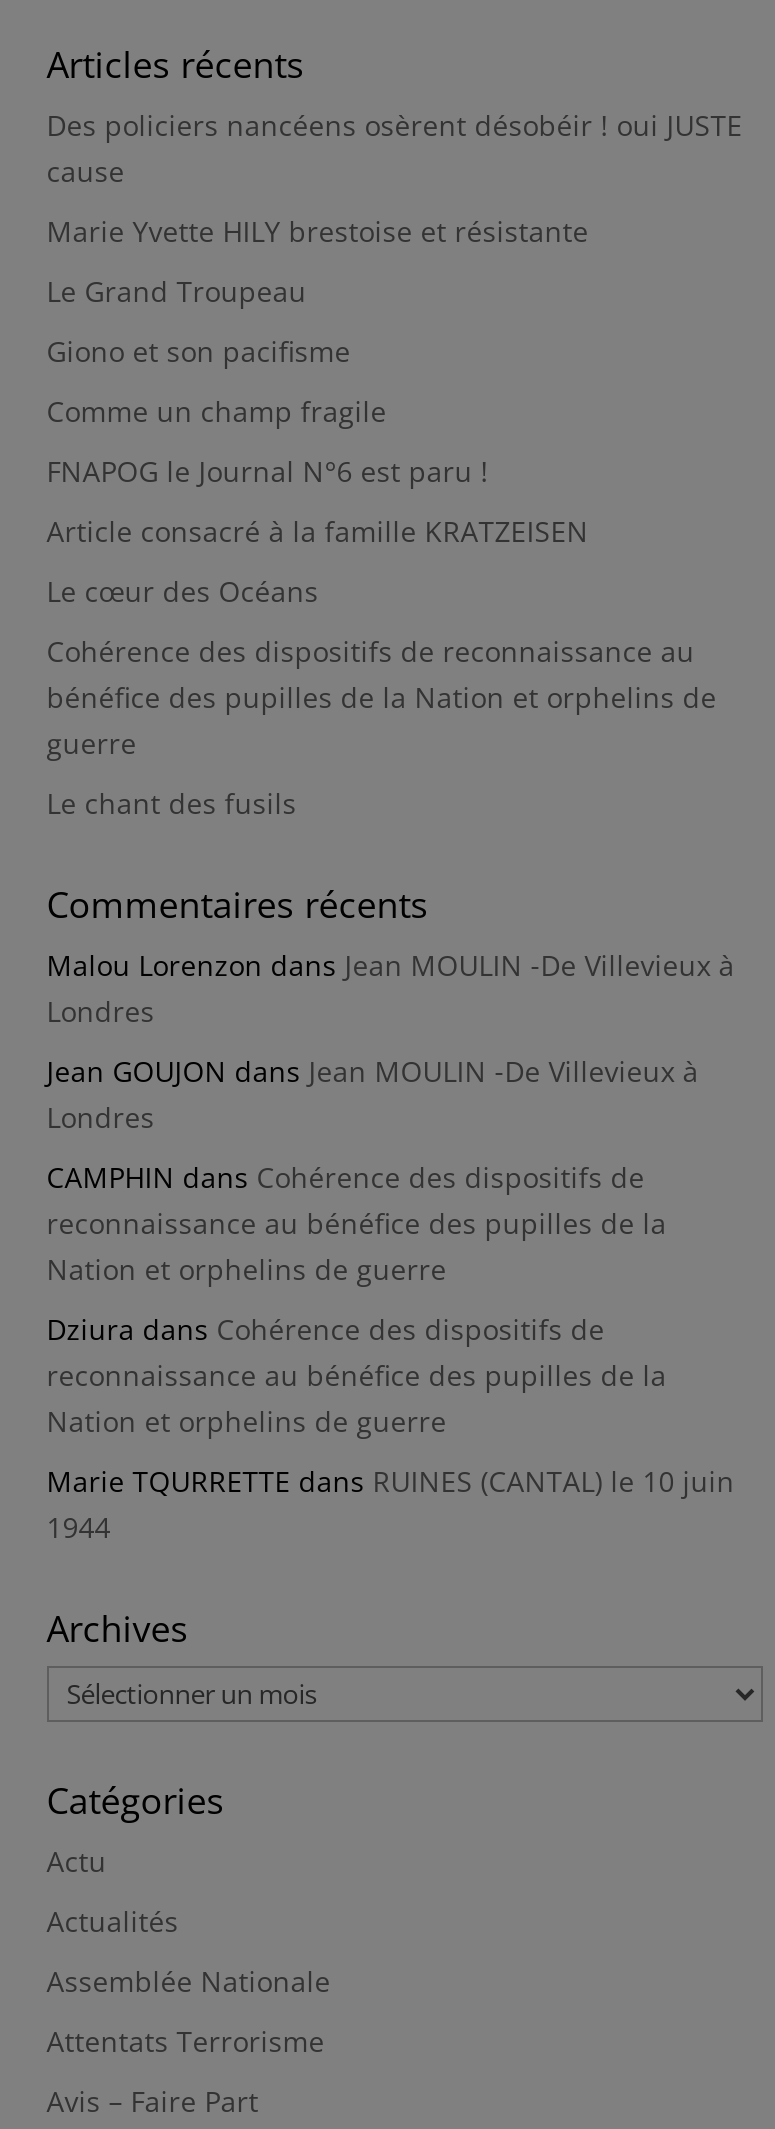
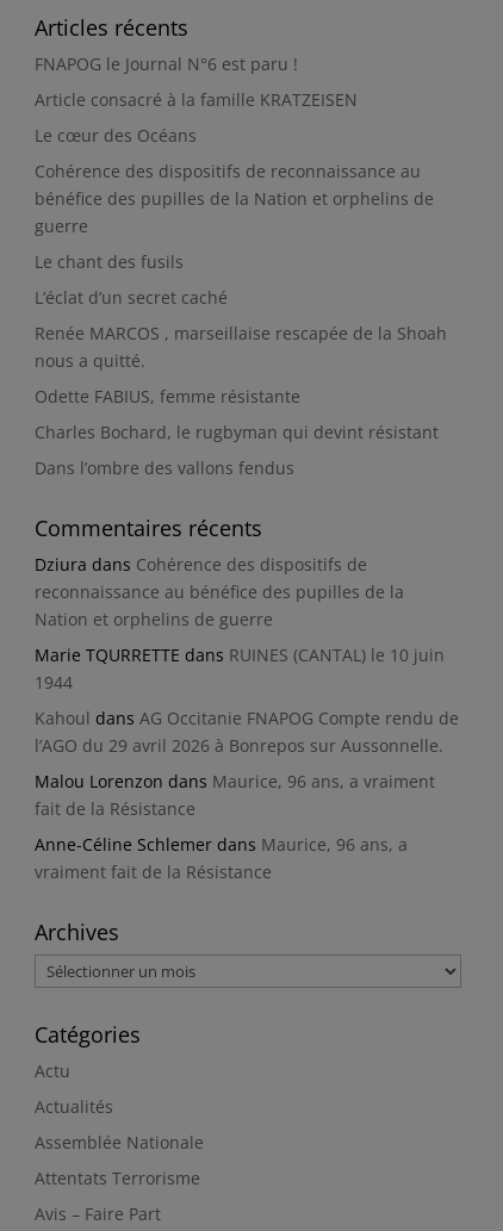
- Des policiers nancéens osèrent désobéir ! oui JUSTE
- cause
- Marie Yvette HILY brestoise et résistante
- Le Grand Troupeau
- Giono et son pacifisme
- Comme un champ fragile

moved up: FNAPOG le Journal N°6 est paru ! | Article consacré à la famille KRATZEISEN | Le cœur des Océans | Cohérence des dispositifs de reconnaissance au | bénéfice des pupilles de la Nation et orphelins de | guerre | Le chant des fusils

+ L’éclat d’un secret caché
+ Renée MARCOS , marseillaise rescapée de la Shoah
+ nous a quitté.
+ Odette FABIUS, femme résistante
+ Charles Bochard, le rugbyman qui devint résistant
+ Dans l’ombre des vallons fendus

- Malou Lorenzon dans Jean MOULIN -De Villevieux à
- Londres
- Jean GOUJON dans Jean MOULIN -De Villevieux à
- Londres
- CAMPHIN dans Cohérence des dispositifs de
- reconnaissance au bénéfice des pupilles de la
- Nation et orphelins de guerre

moved up: Dziura dans Cohérence des dispositifs de | reconnaissance au bénéfice des pupilles de la | Nation et orphelins de guerre | Marie TQURRETTE dans RUINES (CANTAL) le 10 juin | 1944

+ Kahoul dans AG Occitanie FNAPOG Compte rendu de
+ l’AGO du 29 avril 2026 à Bonrepos sur Aussonnelle.
+ Malou Lorenzon dans Maurice, 96 ans, a vraiment
+ fait de la Résistance
+ Anne-Céline Schlemer dans Maurice, 96 ans, a
+ vraiment fait de la Résistance
